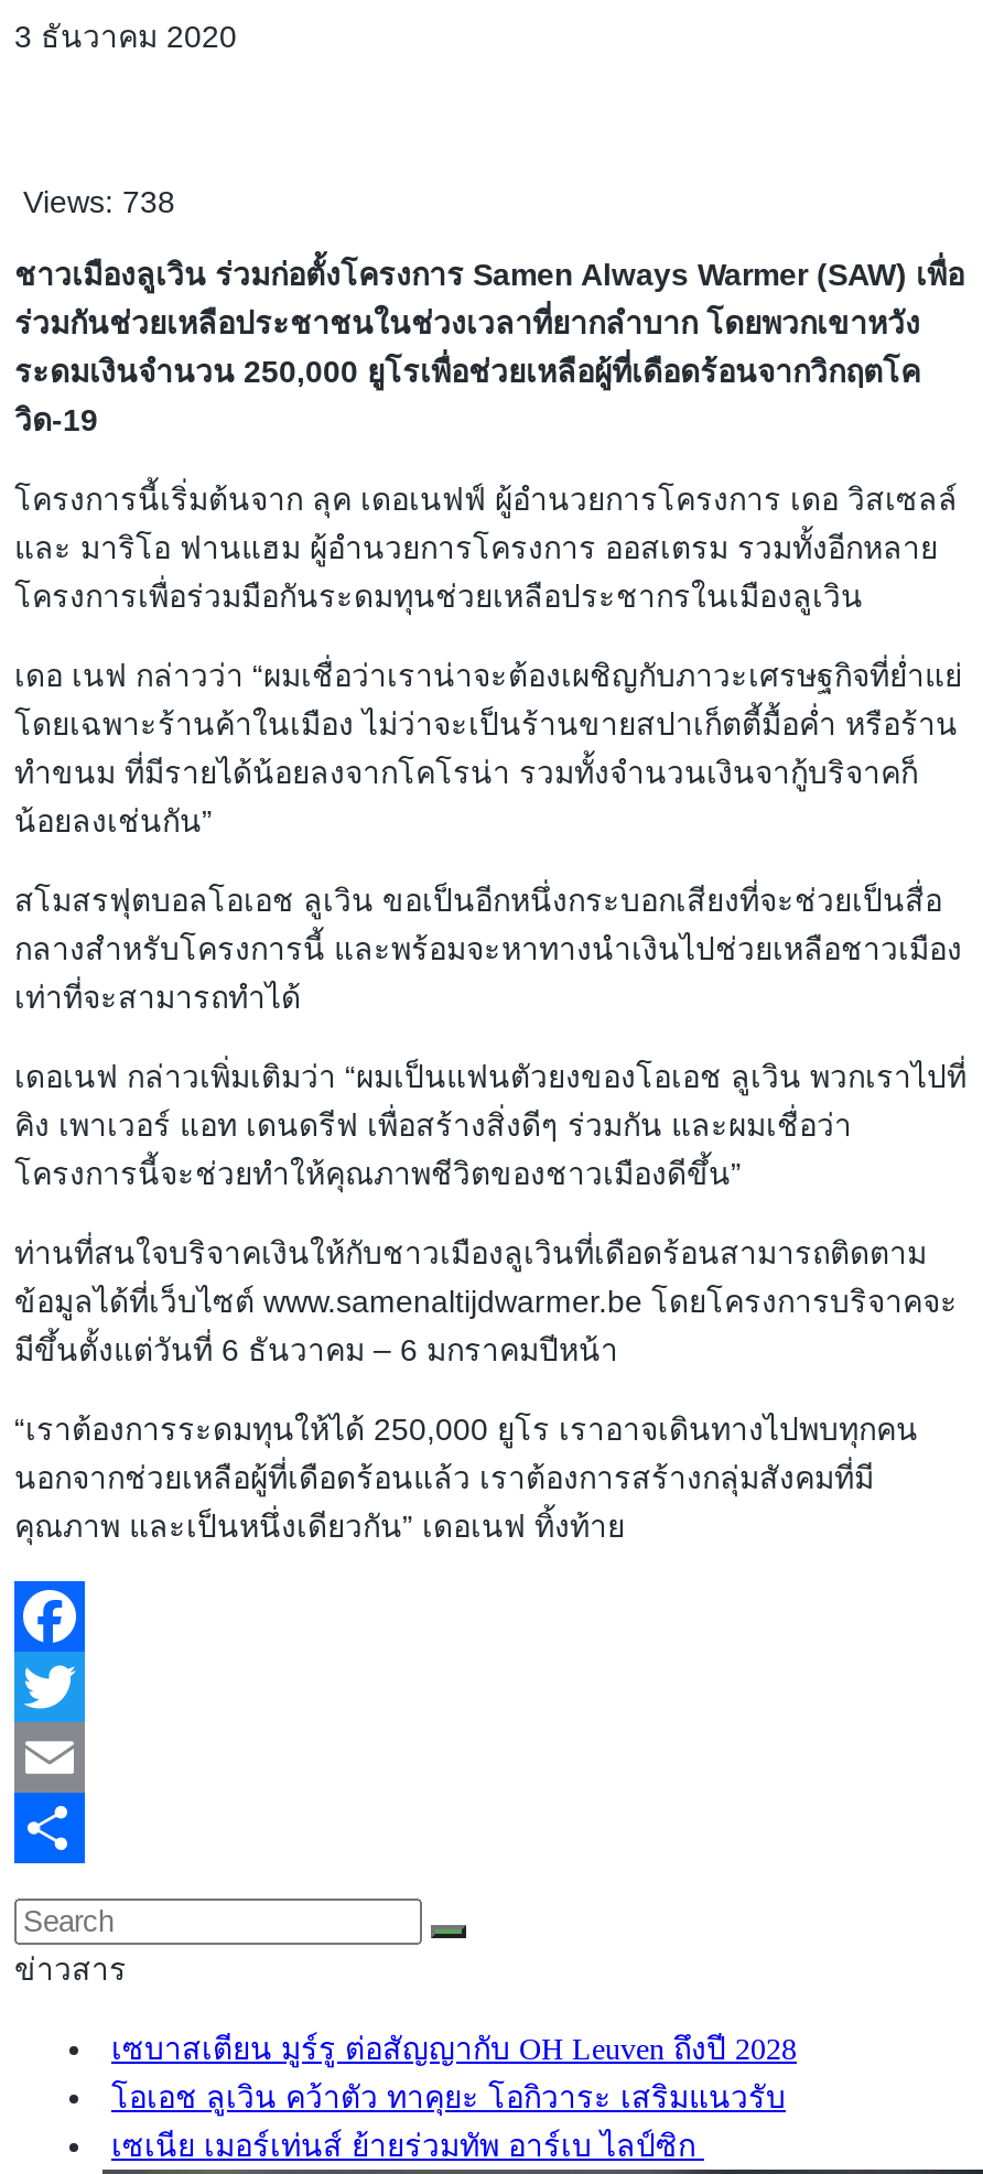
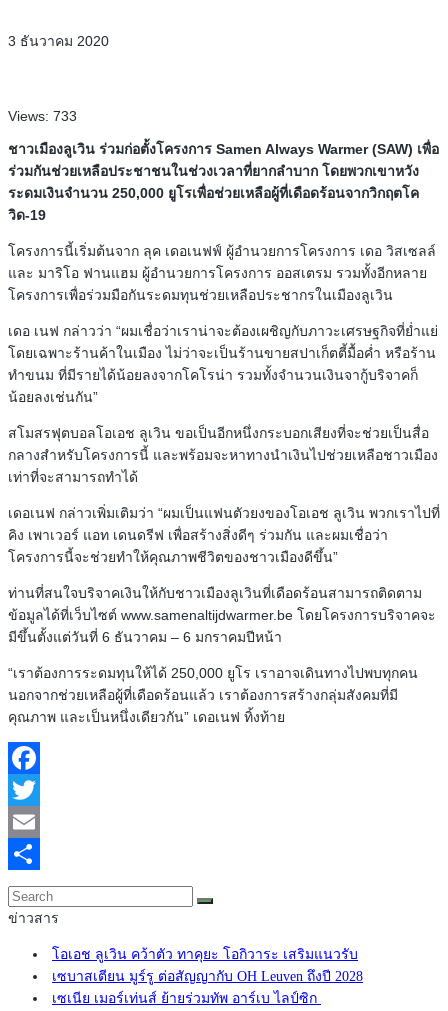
- Views: 738
+ Views: 733

moved down: เซบาสเตียน มูร์รู ต่อสัญญากับ OH Leuven ถึงปี 2028

moved up: โอเอช ลูเวิน คว้าตัว ทาคุยะ โอกิวาระ เสริมแนวรับ
